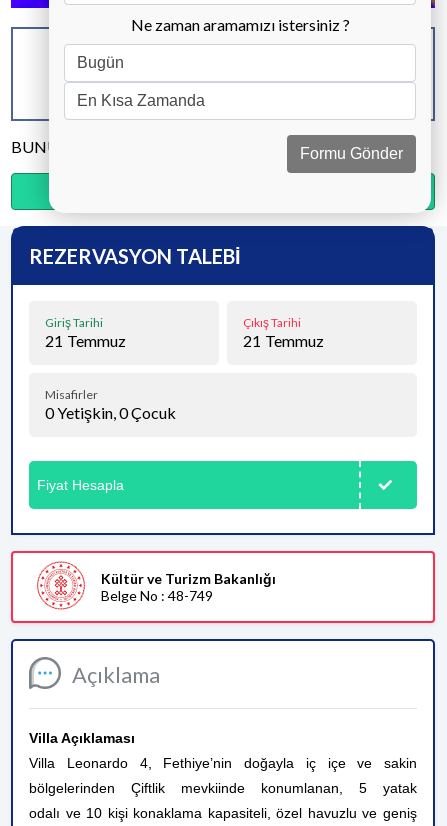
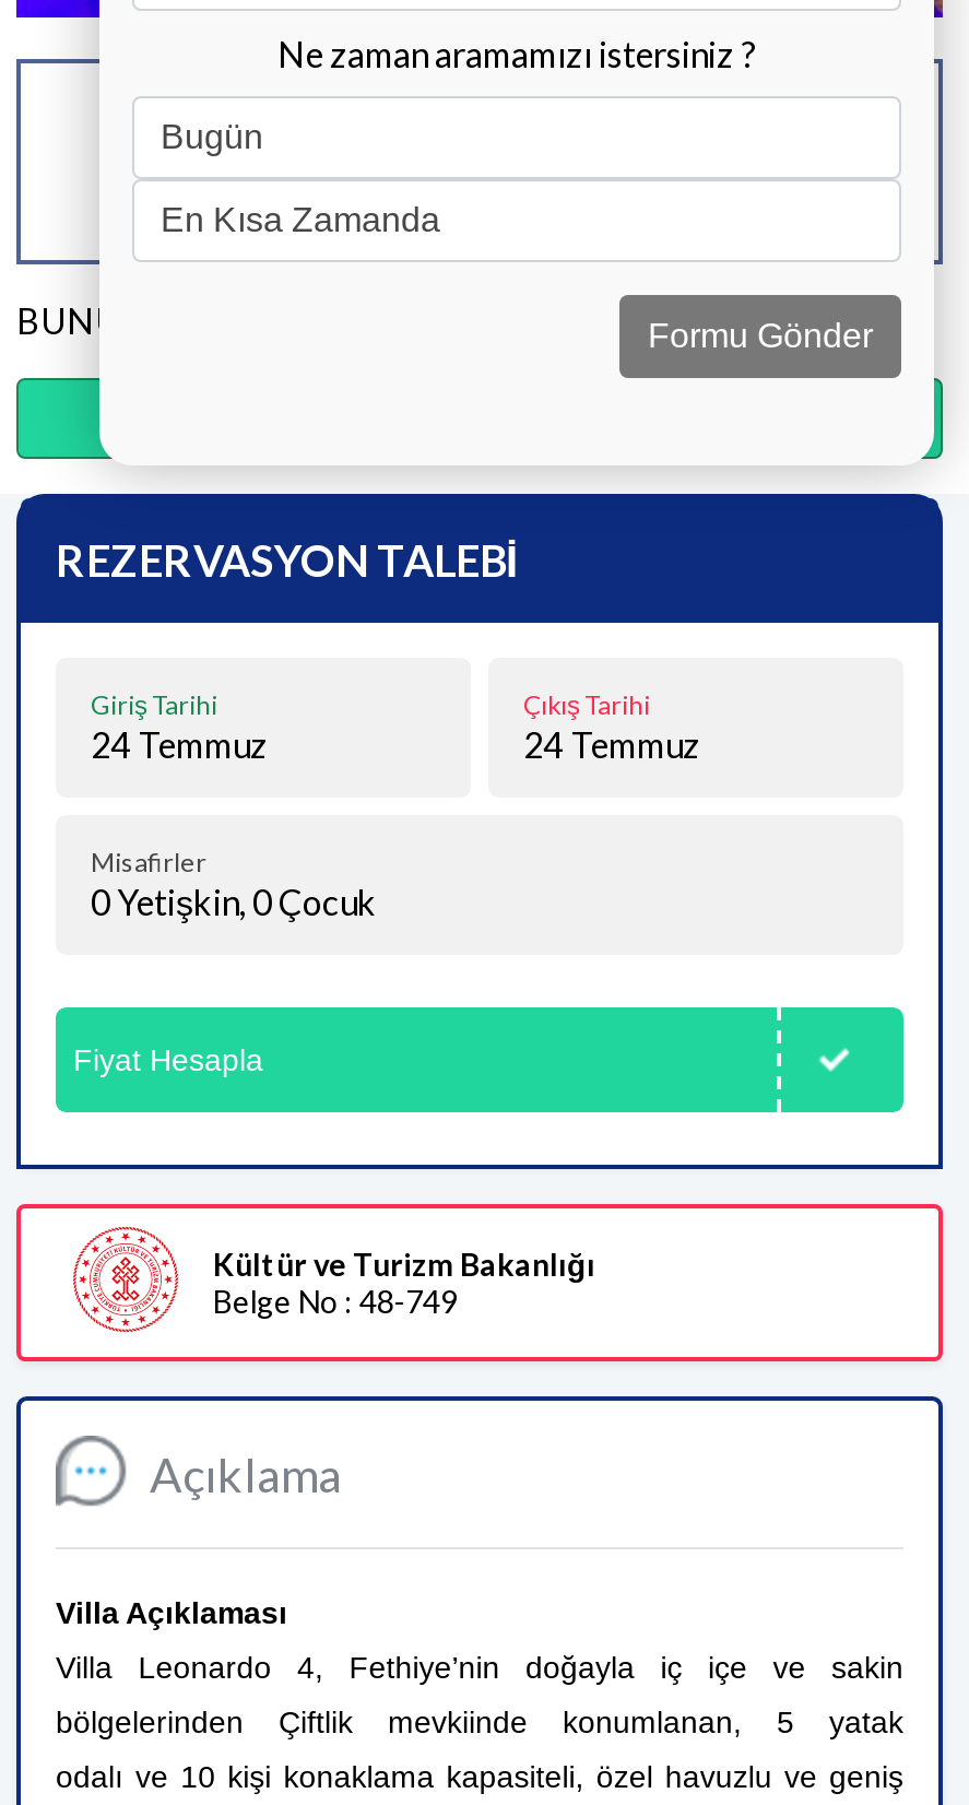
- 21 Temmuz
+ 24 Temmuz

- 21 Temmuz
+ 24 Temmuz
